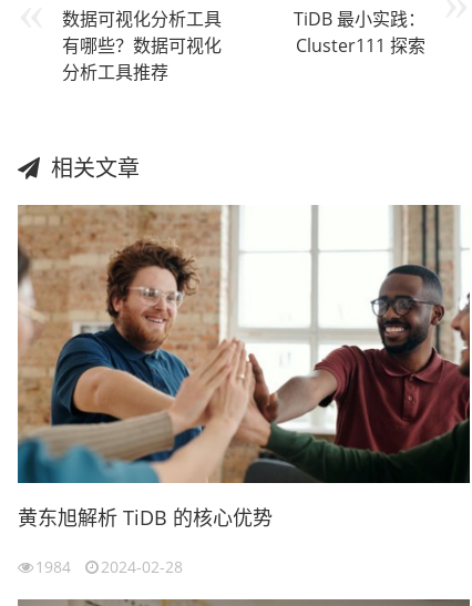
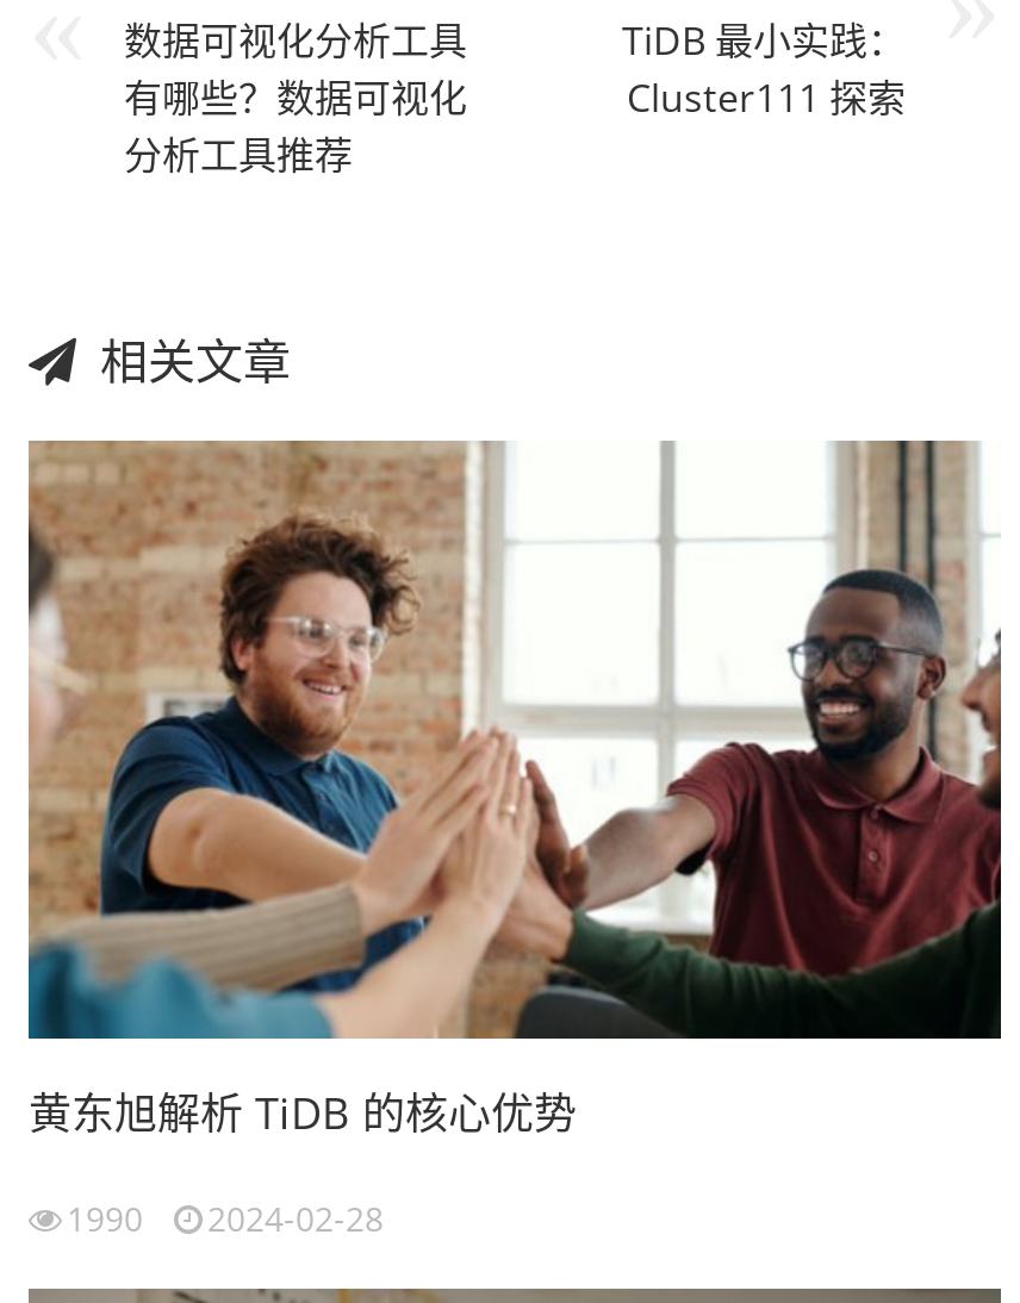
- 1984 2024-02-28
+ 1990 2024-02-28
